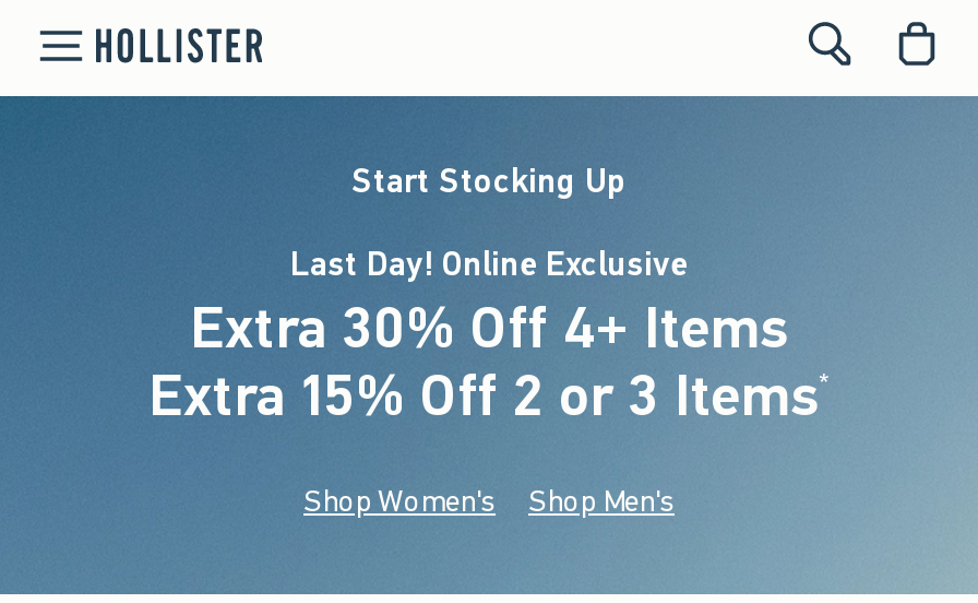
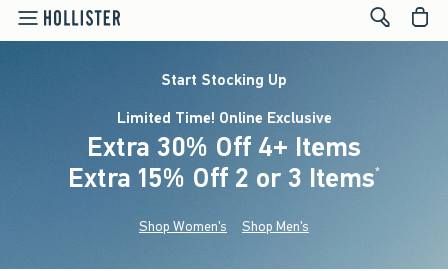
- Last Day! Online Exclusive
+ Limited Time! Online Exclusive
